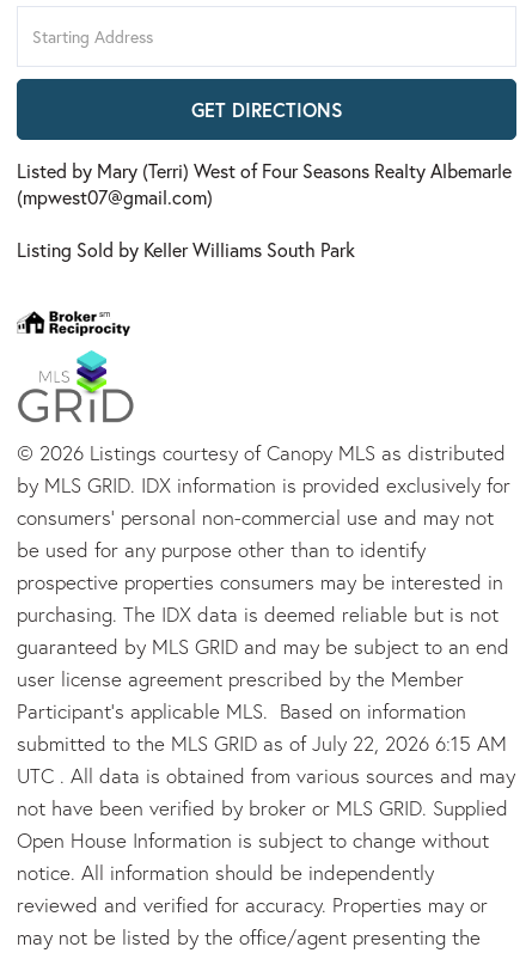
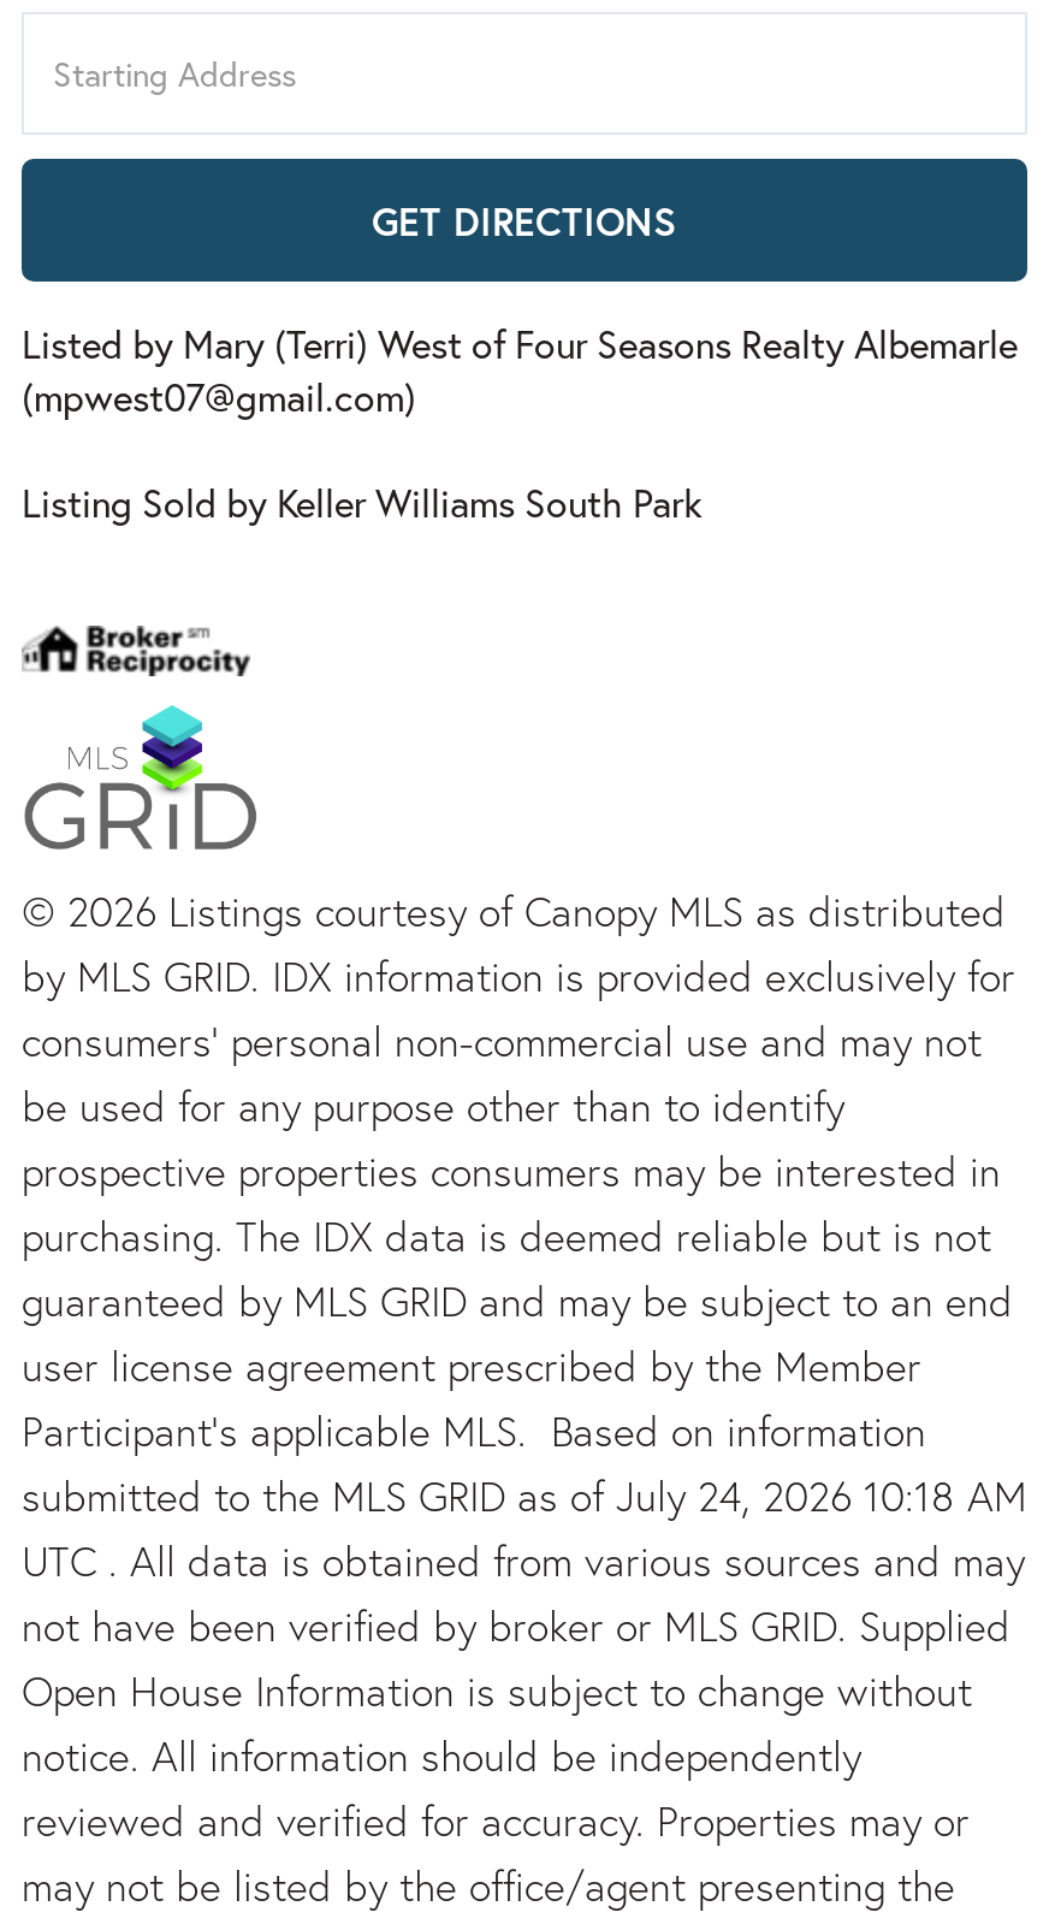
- submitted to the MLS GRID as of July 22, 2026 6:15 AM
+ submitted to the MLS GRID as of July 24, 2026 10:18 AM
